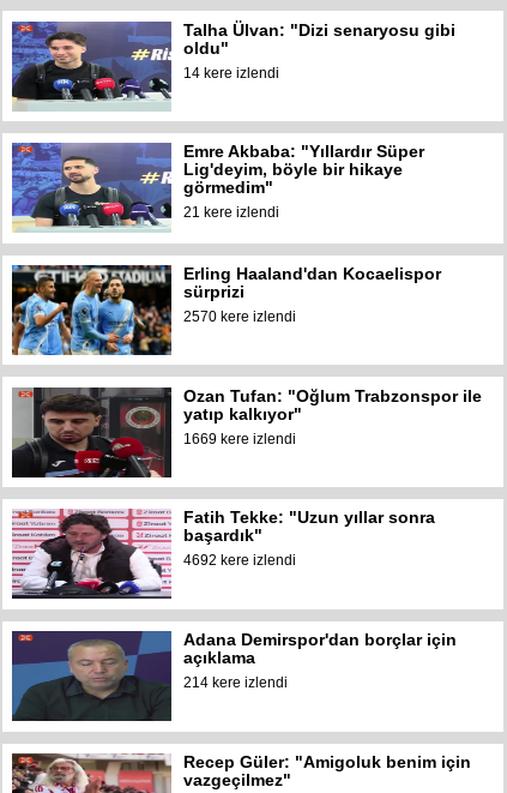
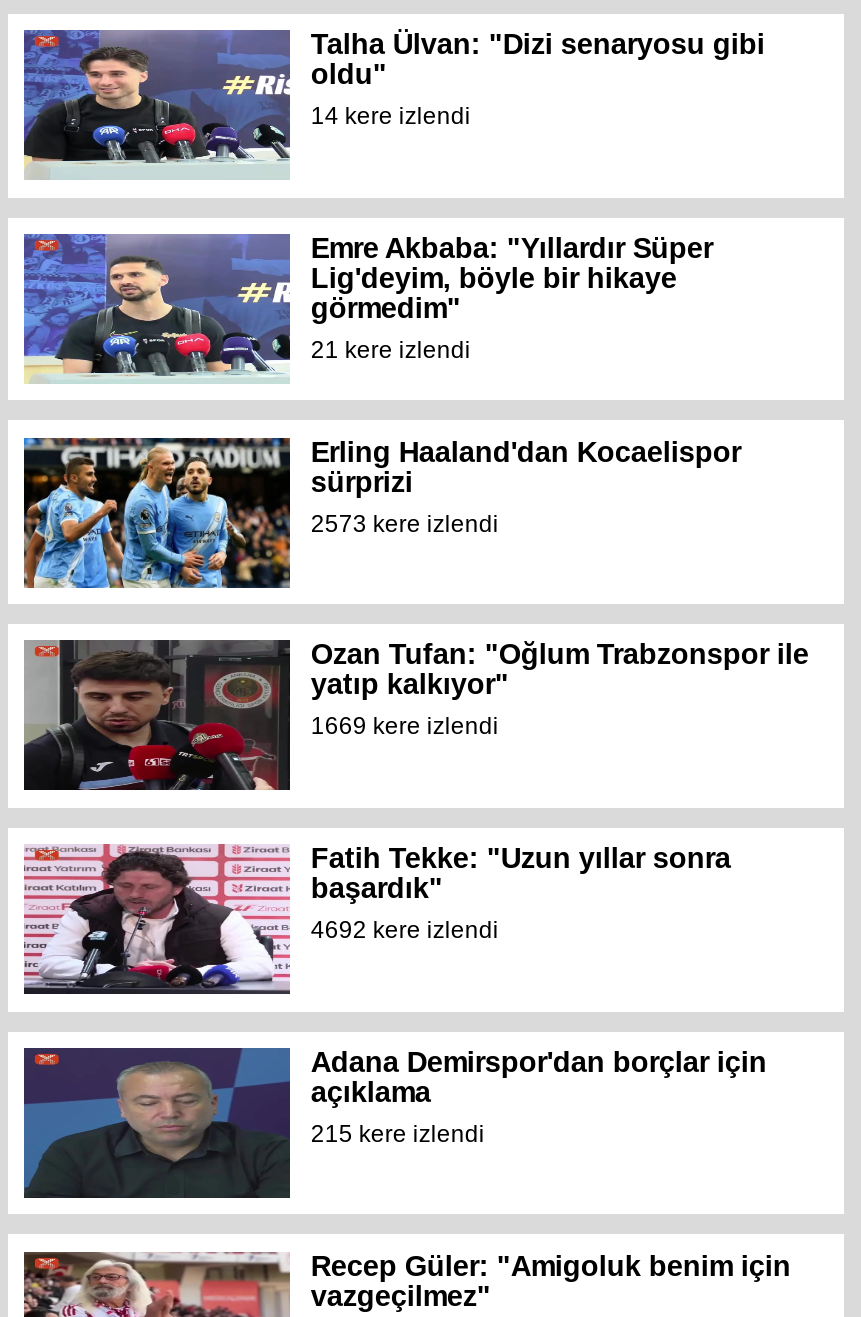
- 2570 kere izlendi
+ 2573 kere izlendi

- 214 kere izlendi
+ 215 kere izlendi
